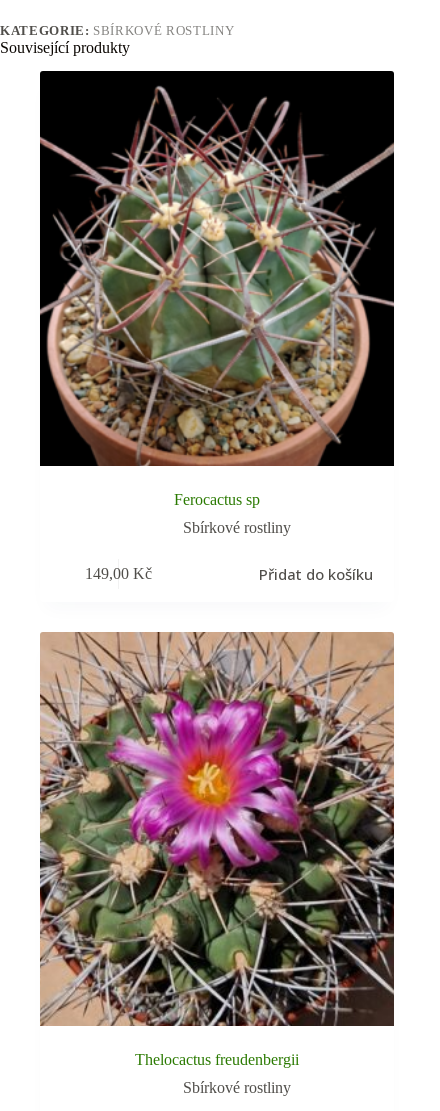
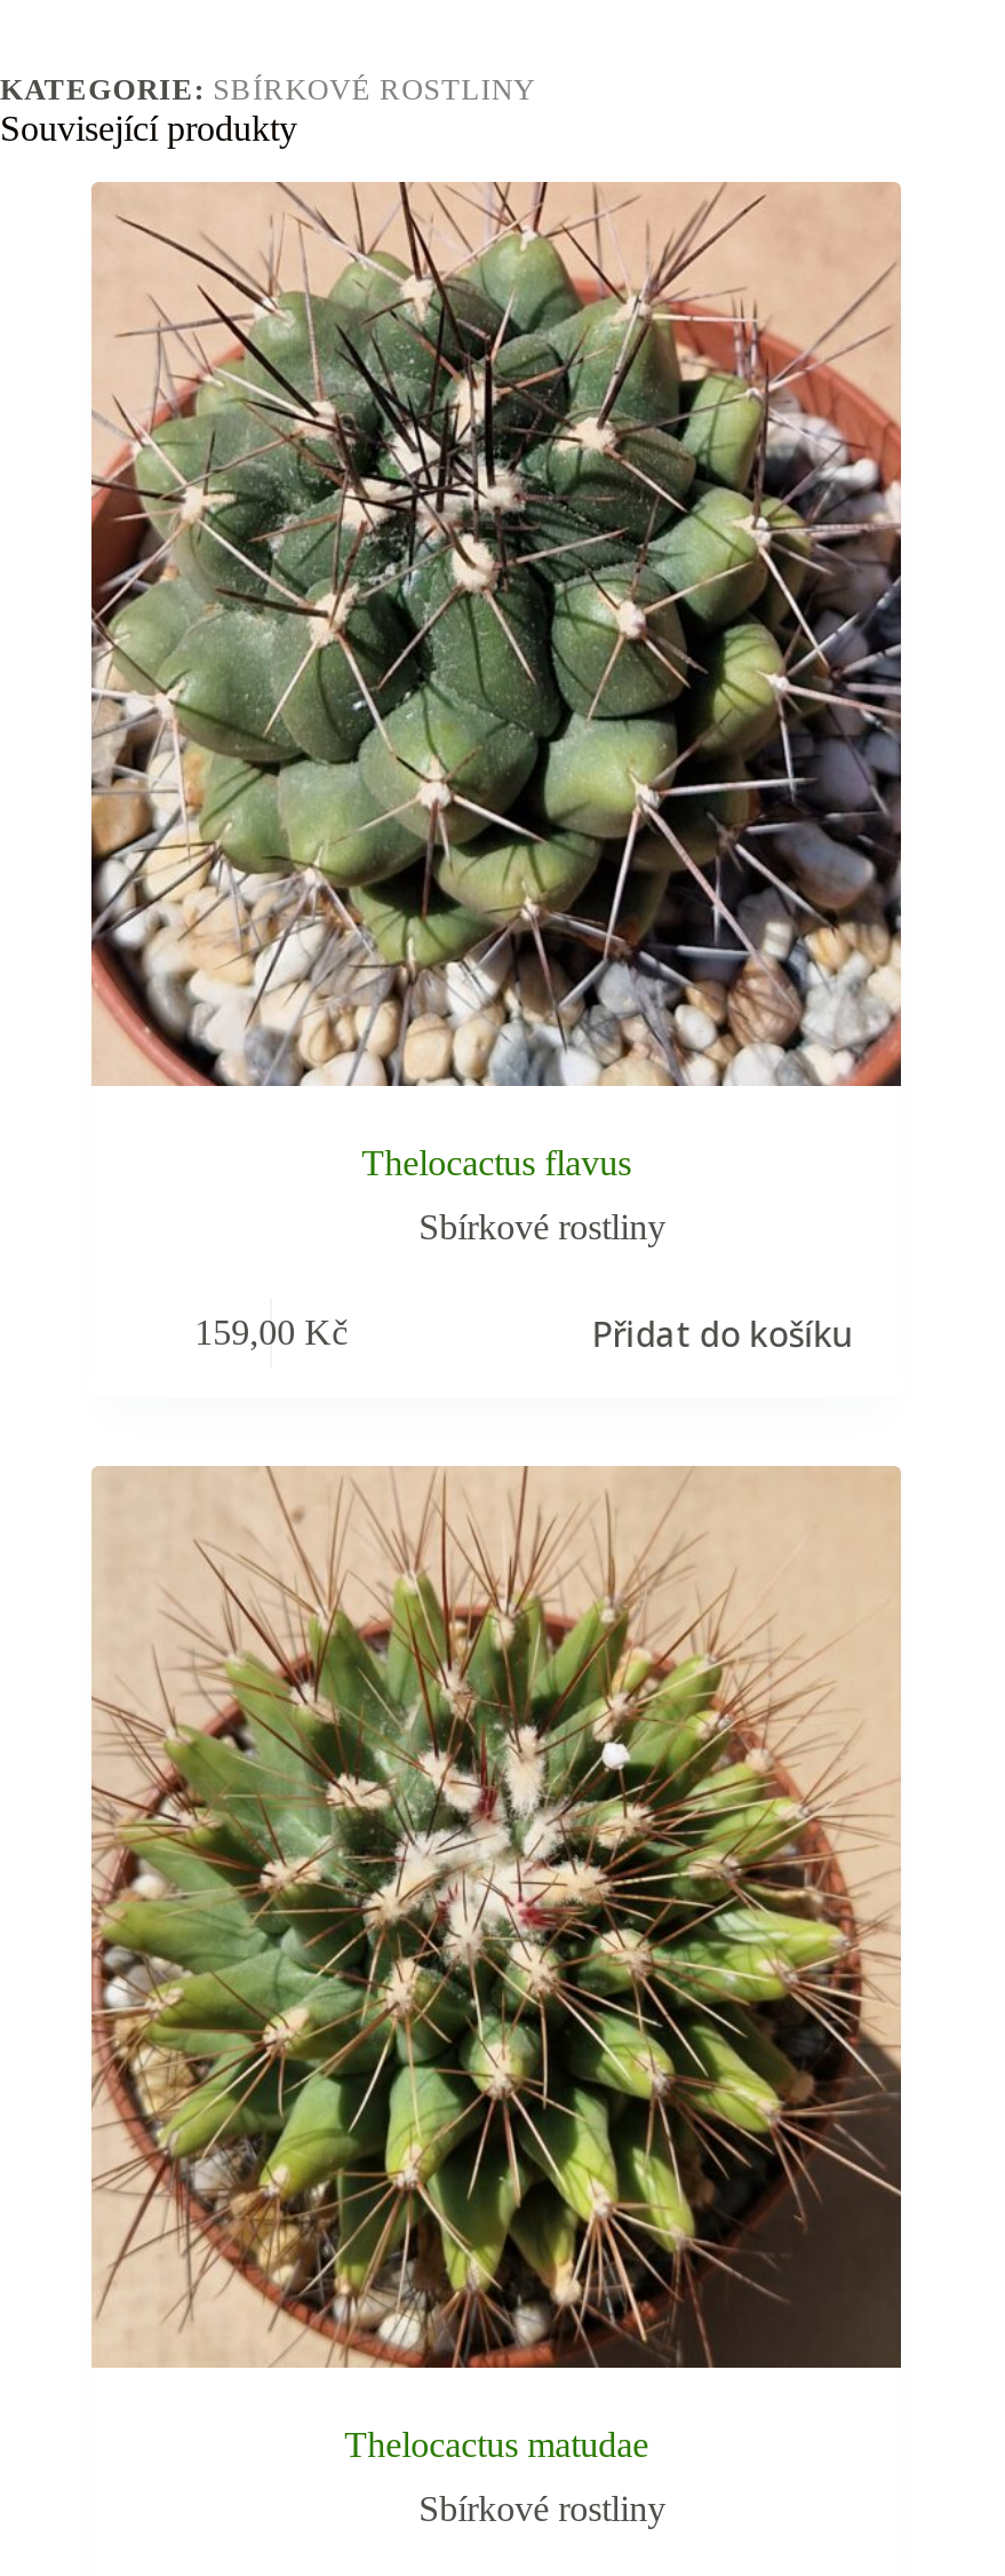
- [image]
- Ferocactus sp
+ [image]
+ Thelocactus flavus

- 149,00 Kč
+ 159,00 Kč

- [image]
- Thelocactus freudenbergii
+ [image]
+ Thelocactus matudae
